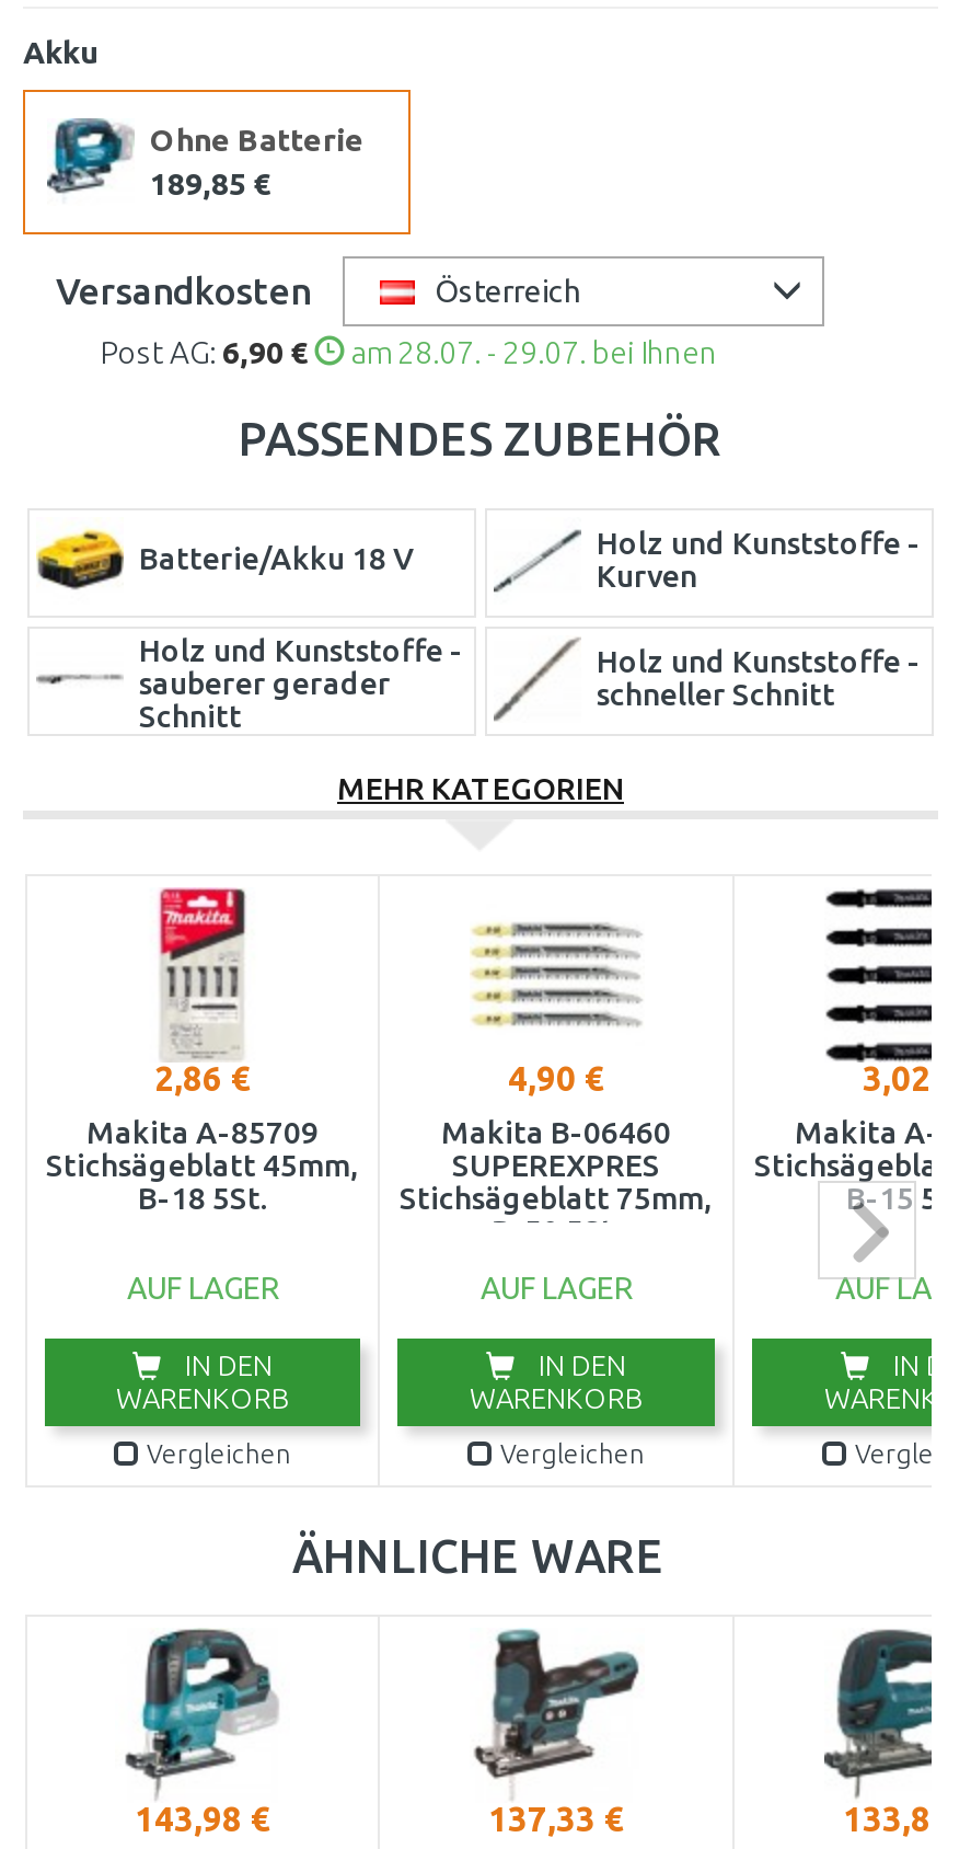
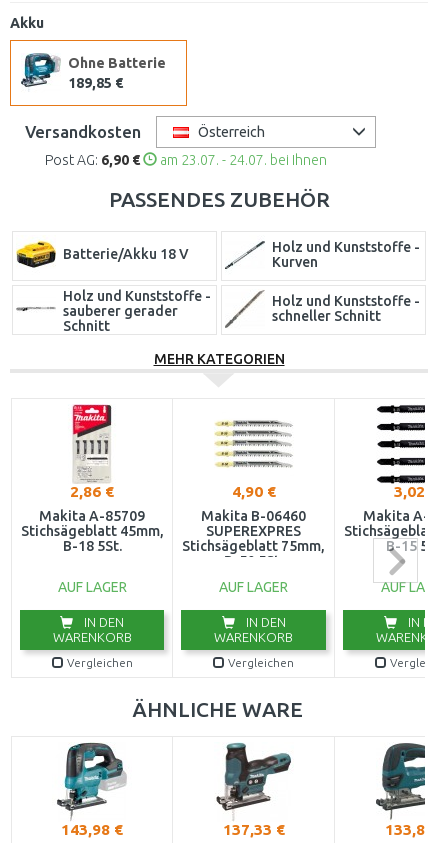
- Post AG: 6,90 € am 28.07. - 29.07. bei Ihnen
+ Post AG: 6,90 € am 23.07. - 24.07. bei Ihnen
